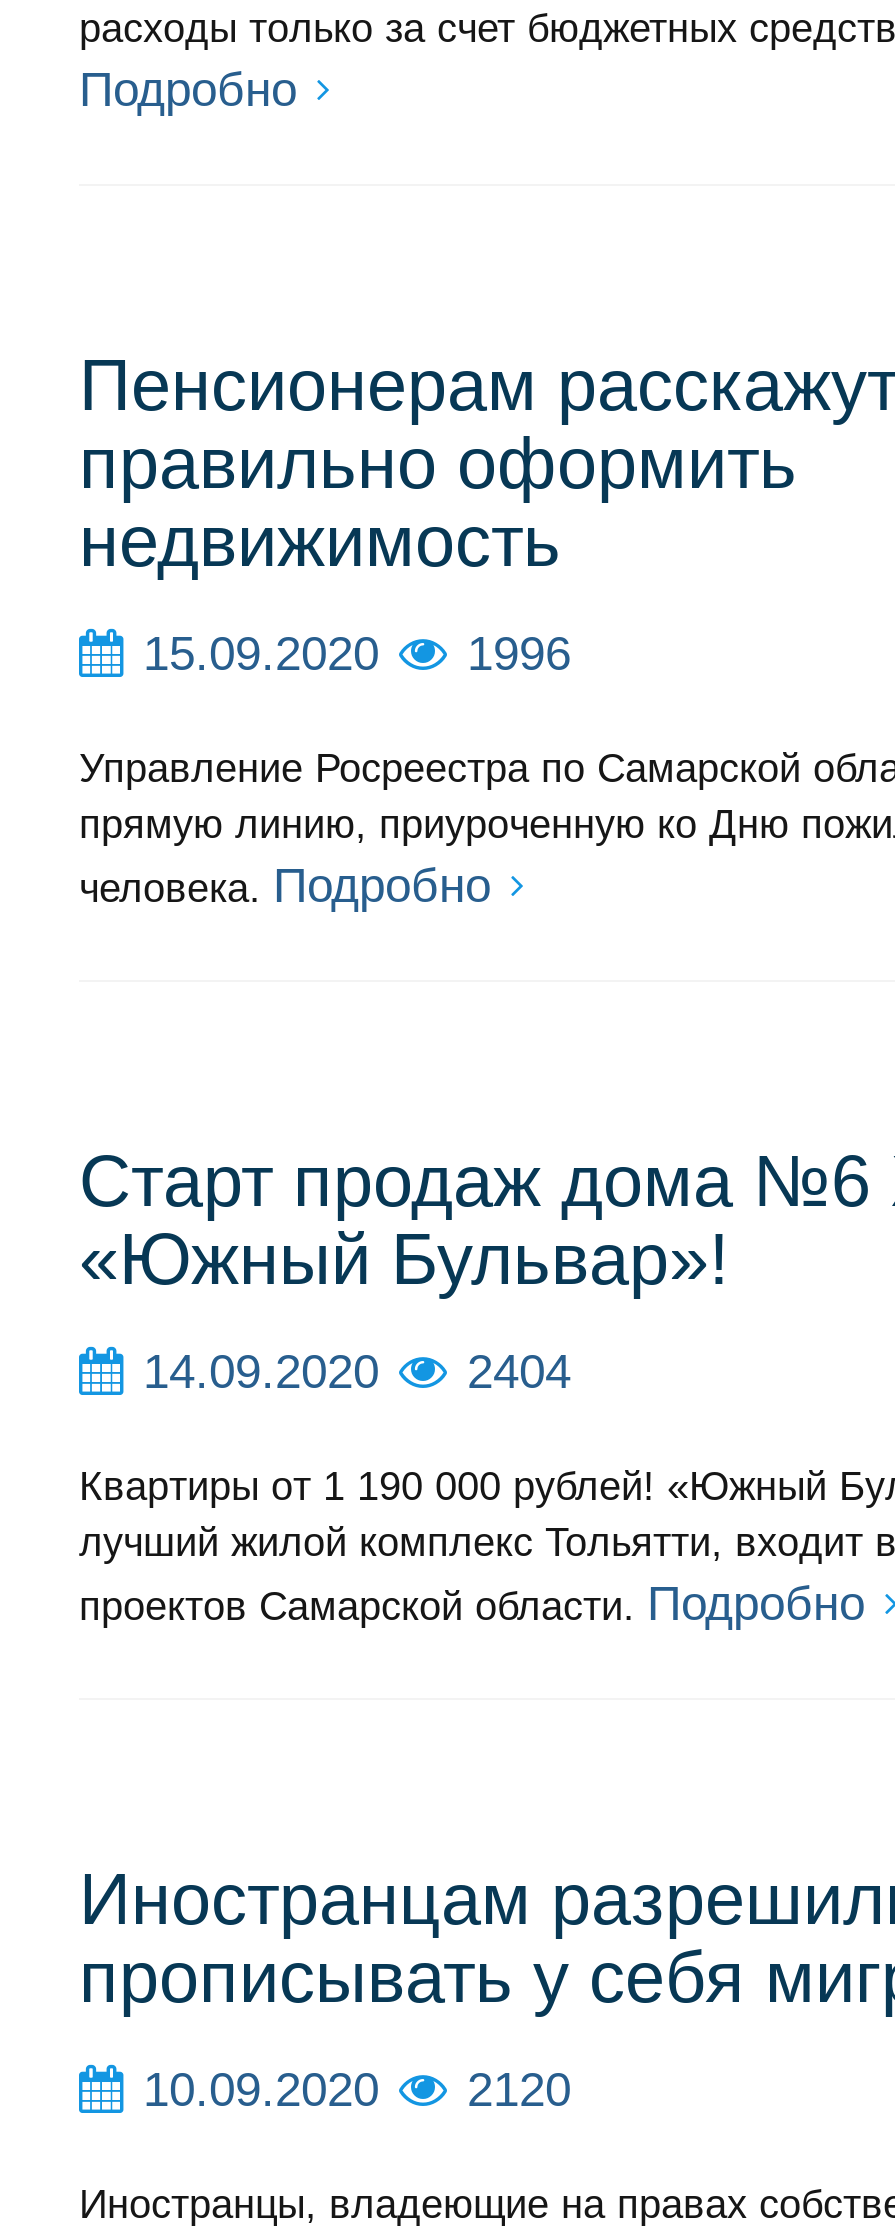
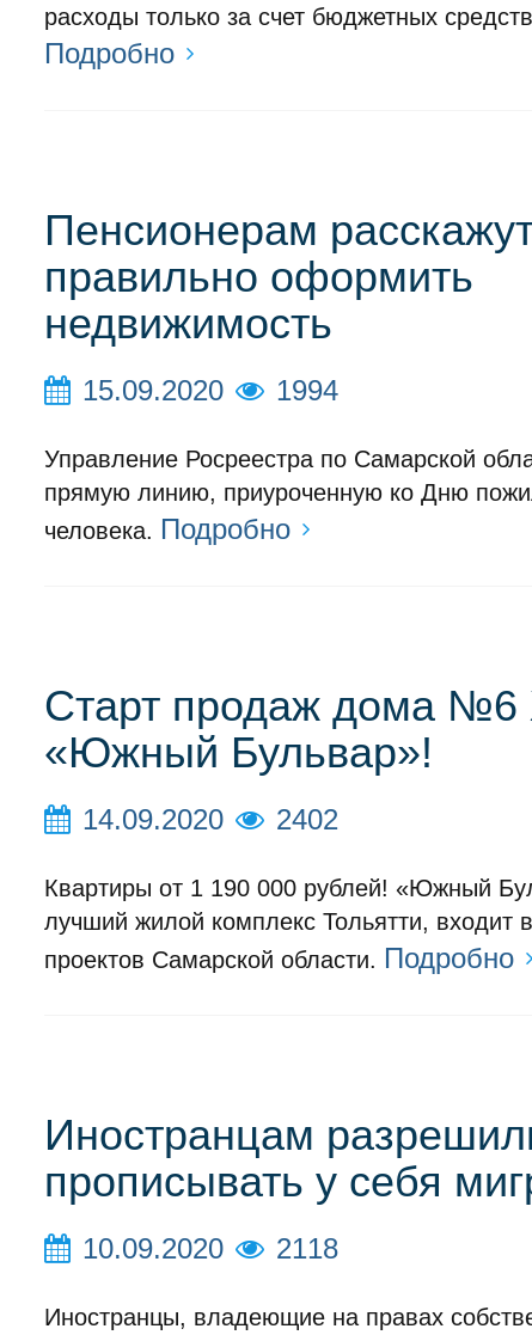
- 15.09.2020 1996
+ 15.09.2020 1994

- 14.09.2020 2404
+ 14.09.2020 2402

- 10.09.2020 2120
+ 10.09.2020 2118
